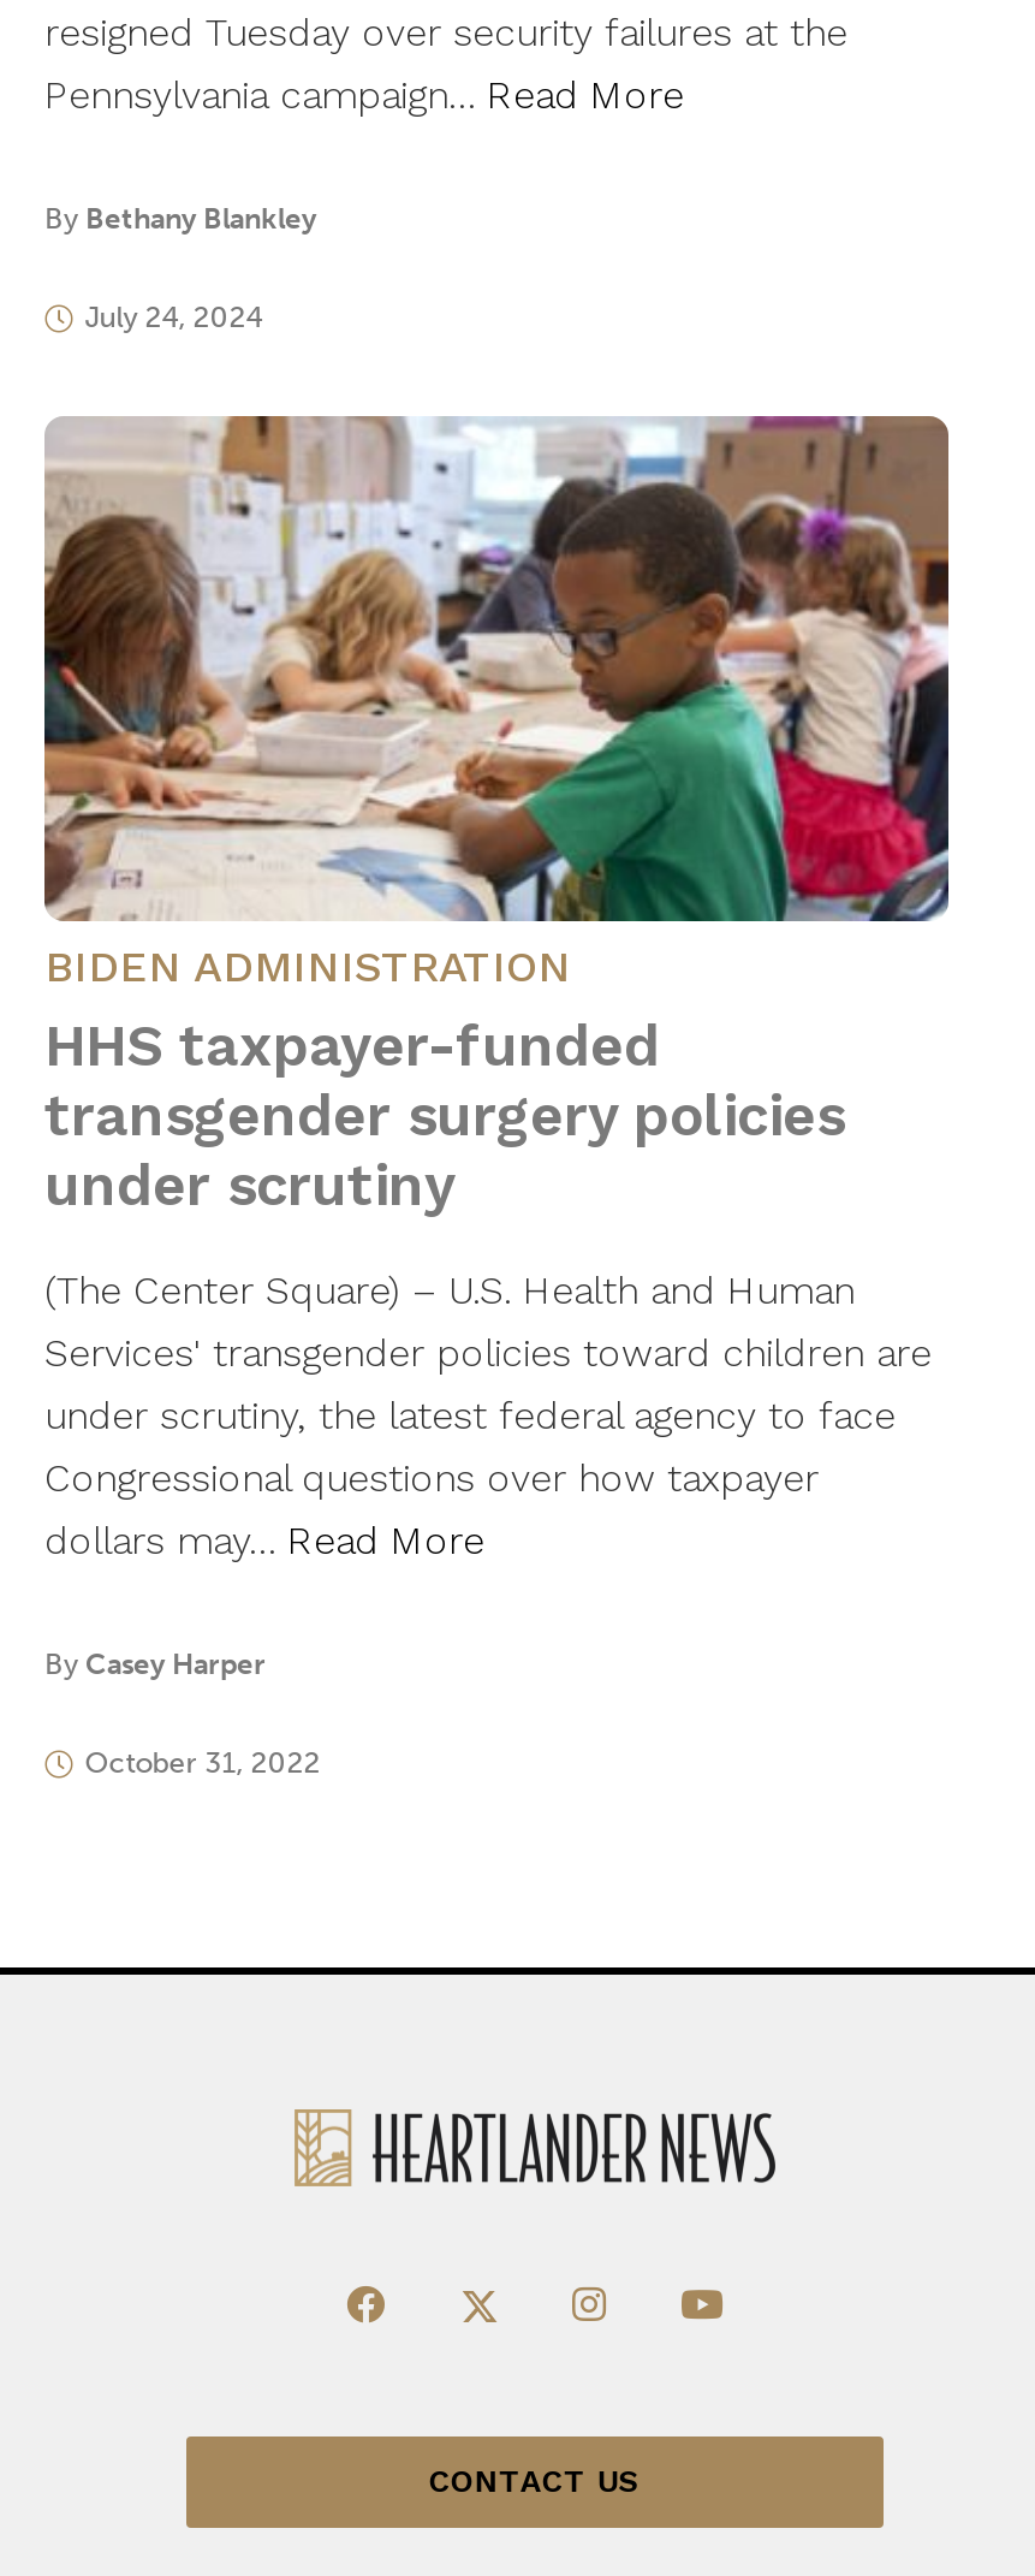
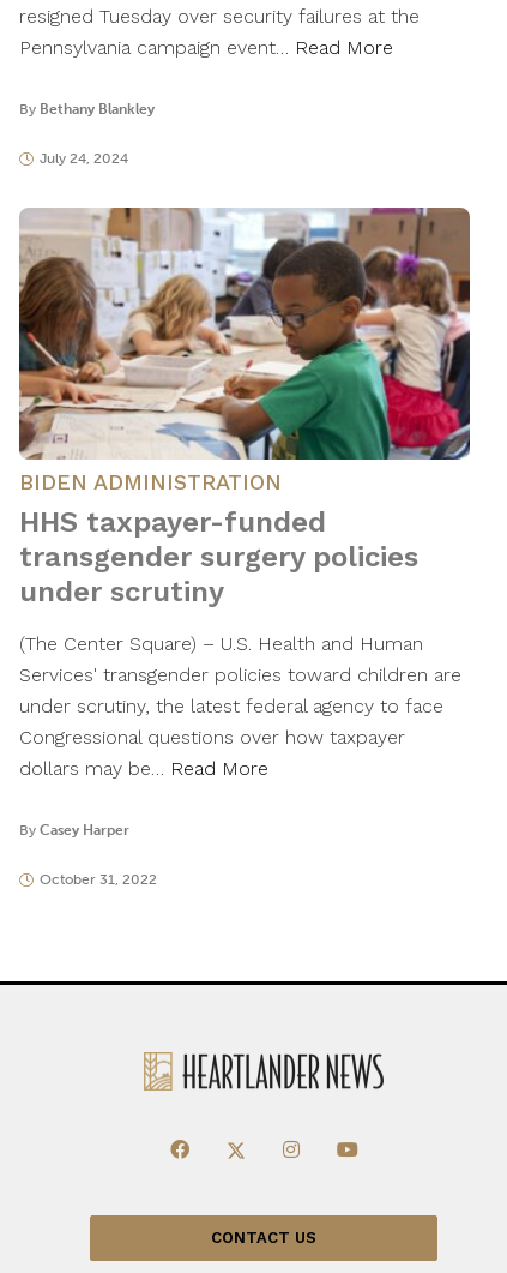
- Pennsylvania campaign… Read More
+ Pennsylvania campaign event… Read More

- dollars may… Read More
+ dollars may be… Read More
